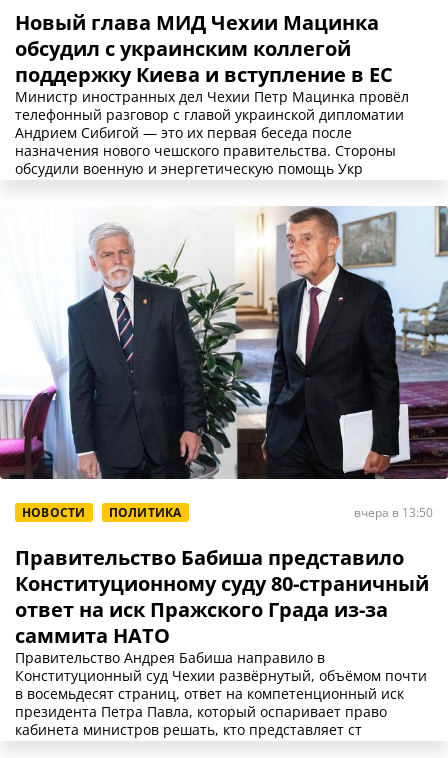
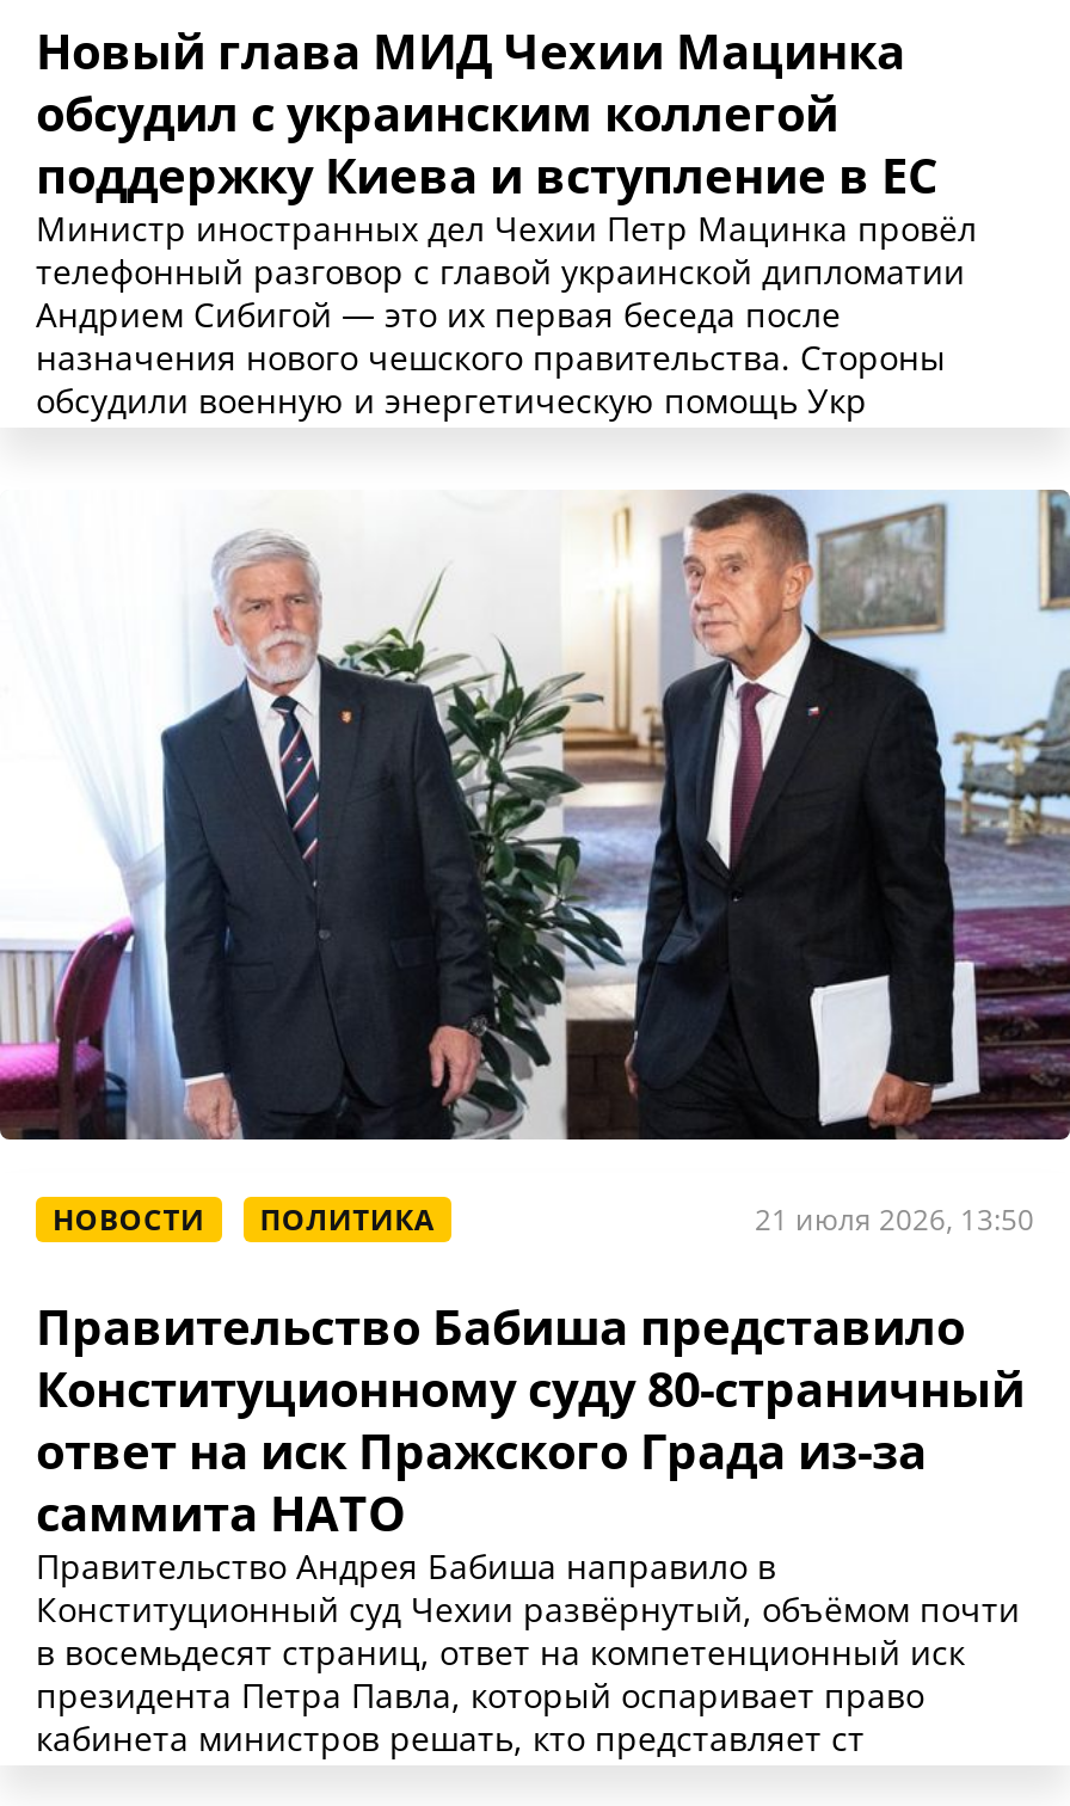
- вчера в 13:50
+ 21 июля 2026, 13:50
